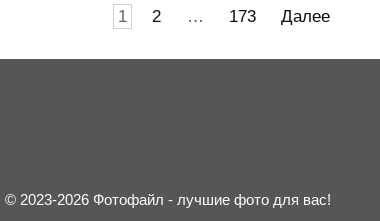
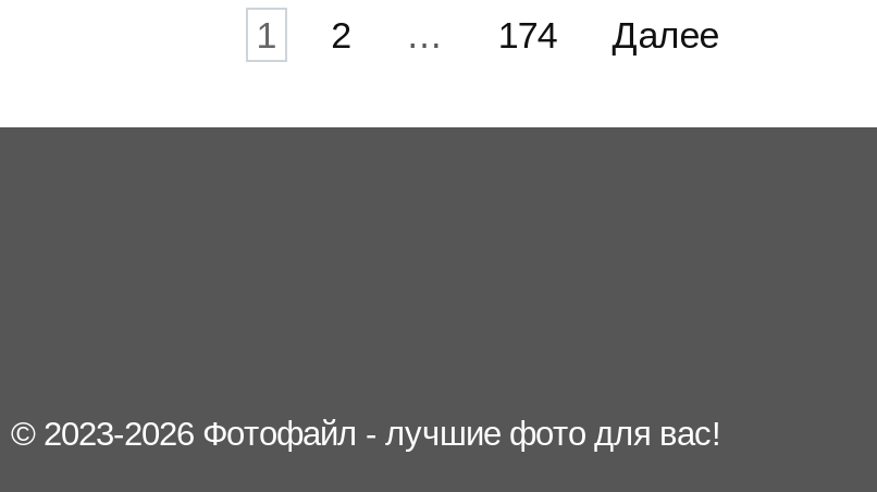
- 173
+ 174
